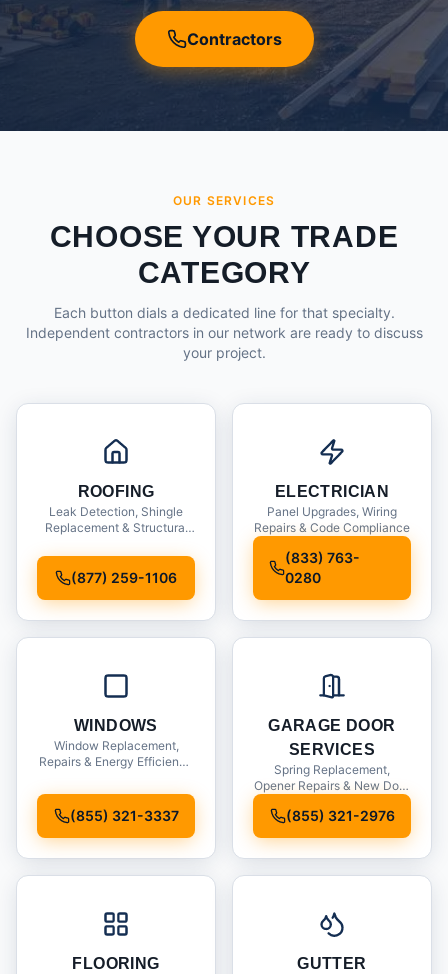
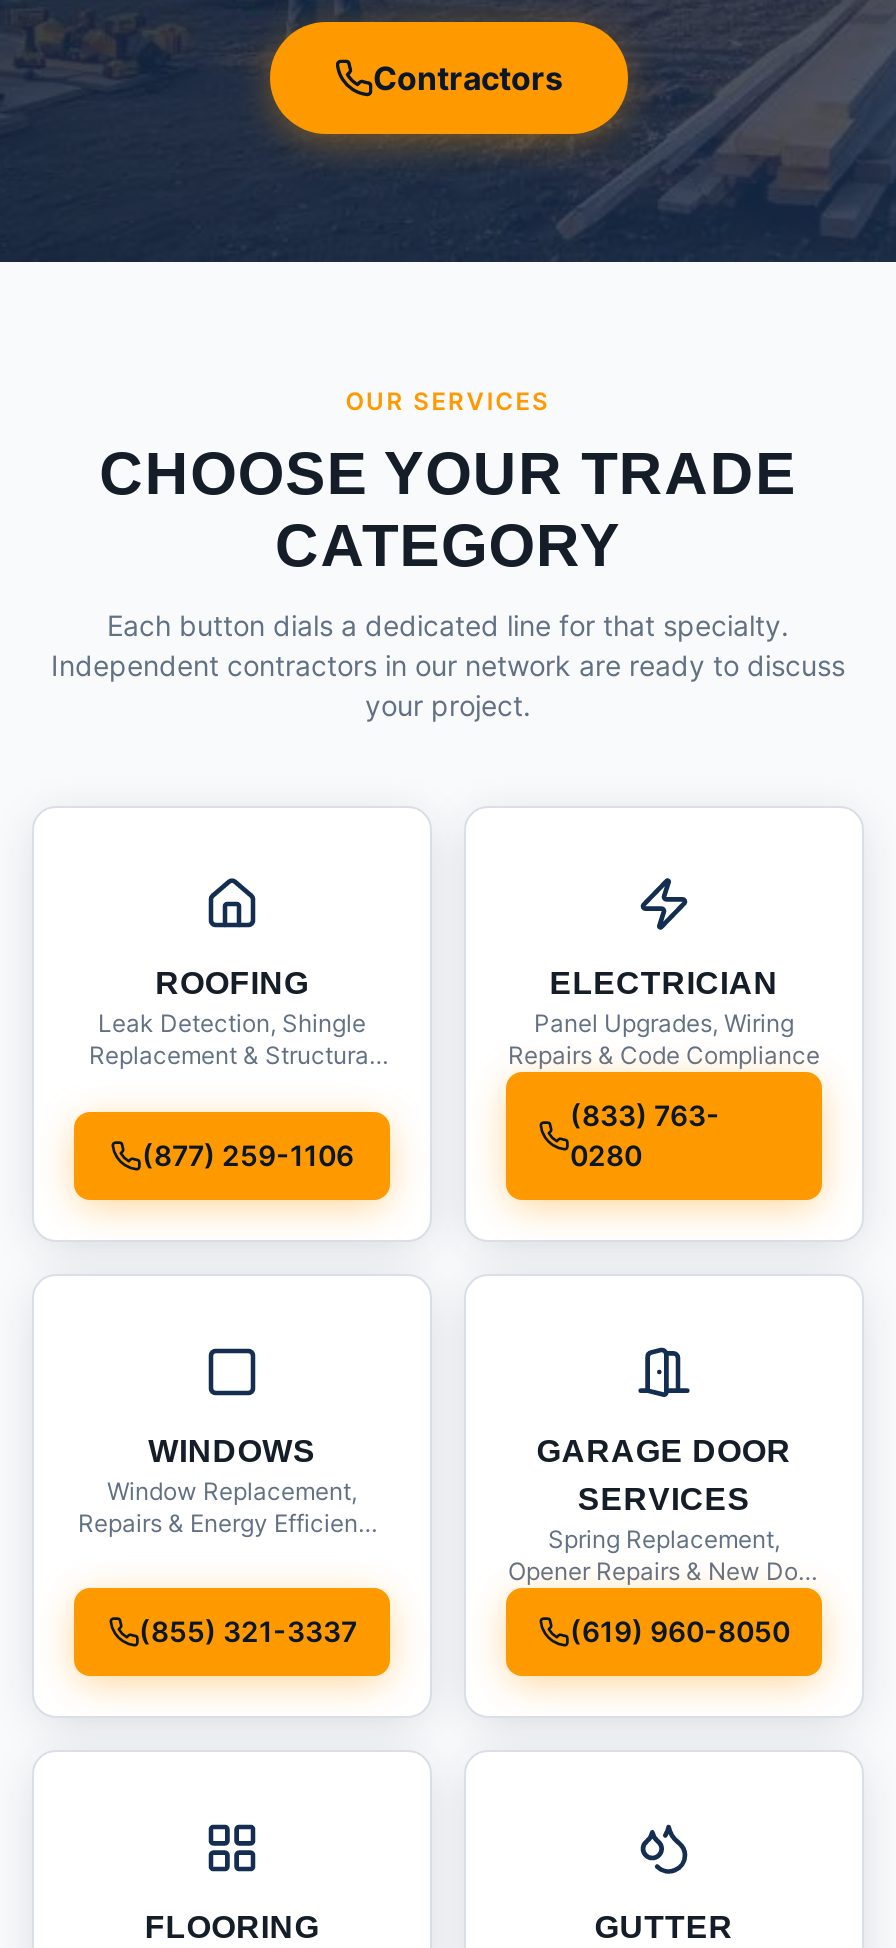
- (855) 321-2976
+ (619) 960-8050
